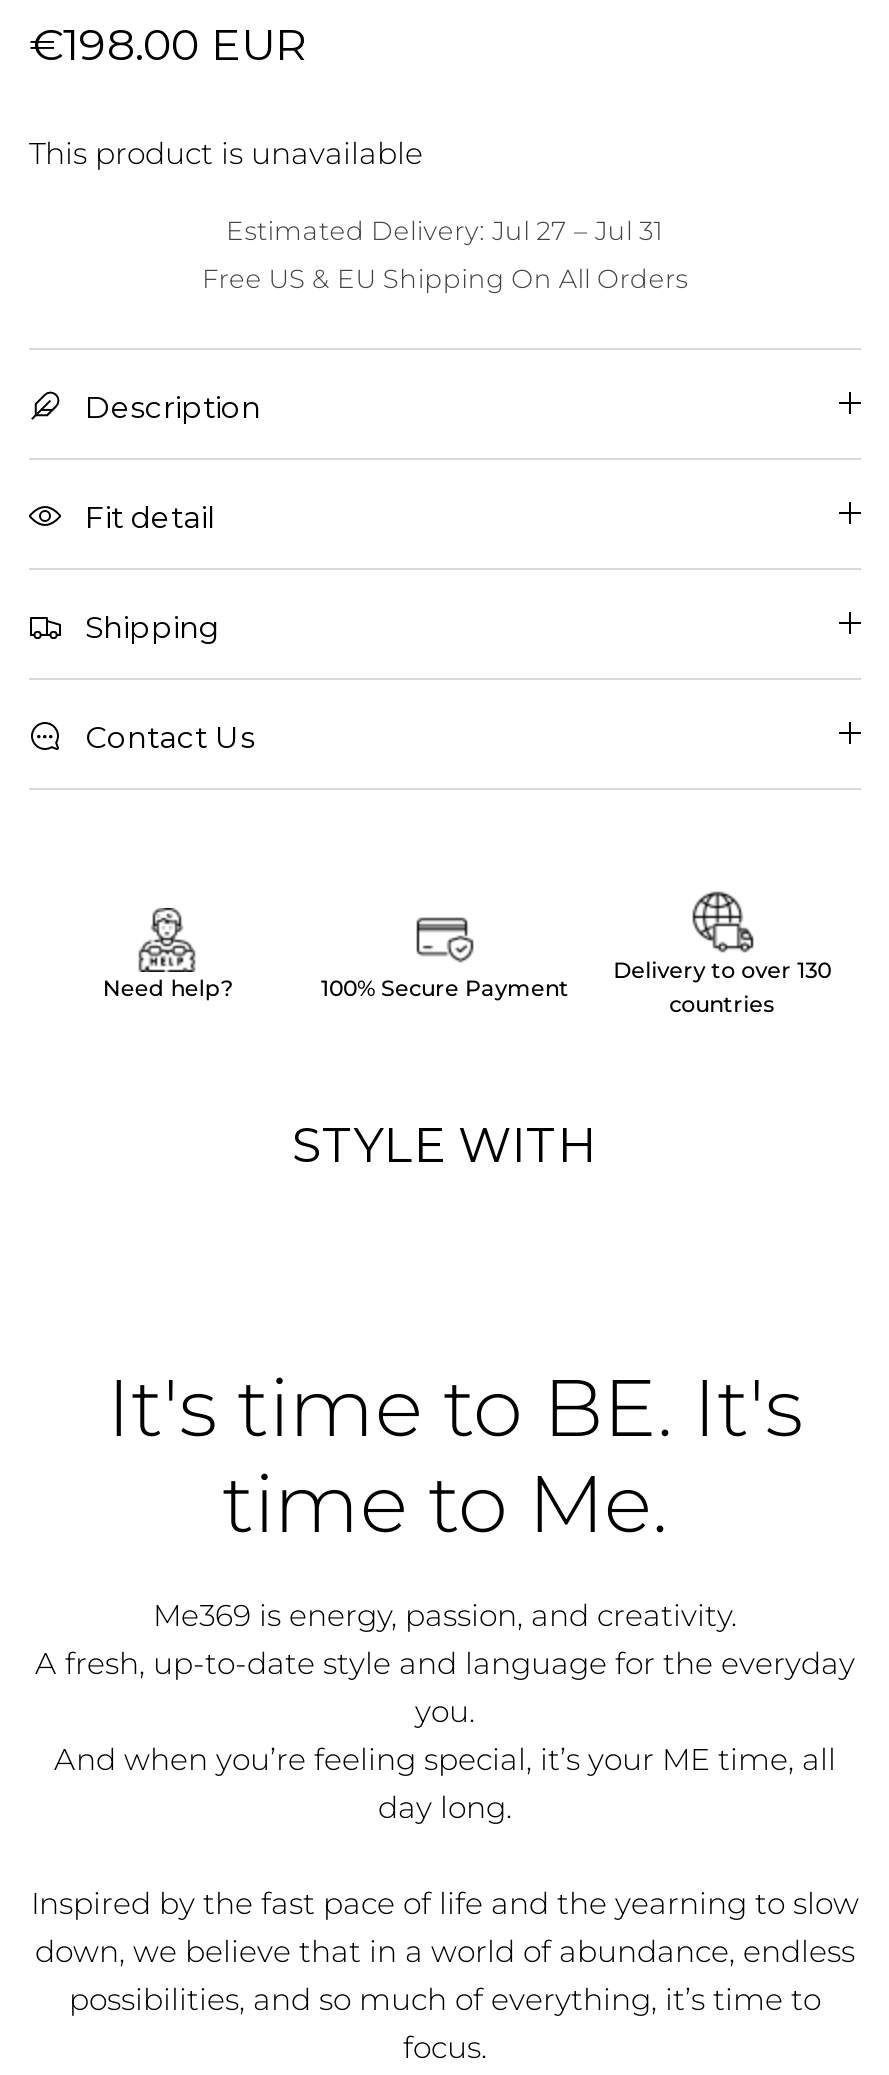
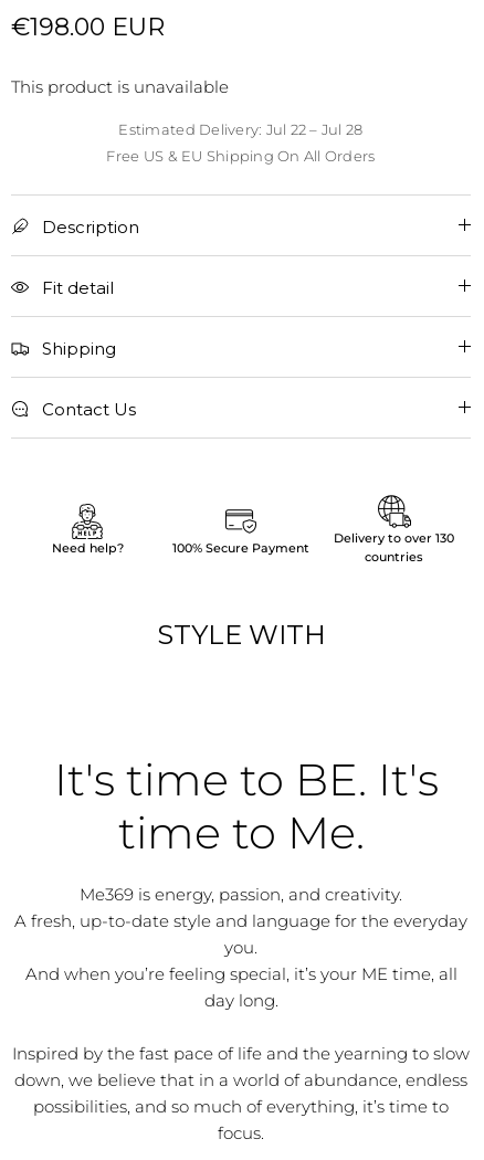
- Estimated Delivery: Jul 27 – Jul 31
+ Estimated Delivery: Jul 22 – Jul 28
